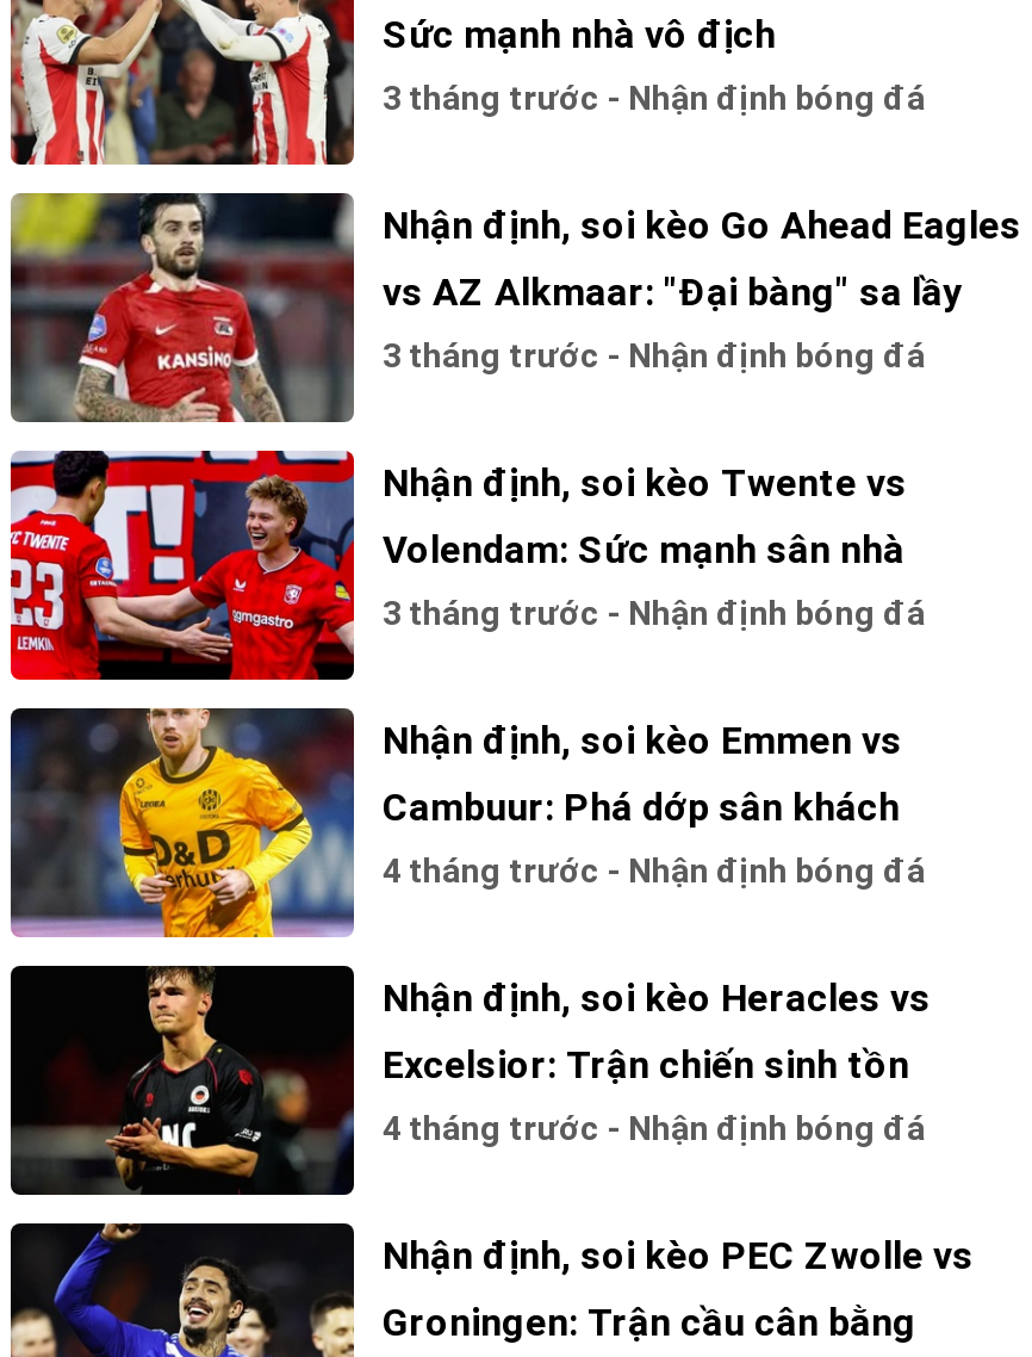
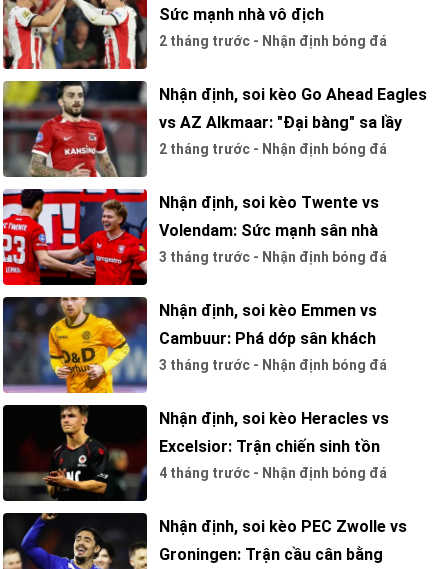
- 3 tháng trước - Nhận định bóng đá
+ 2 tháng trước - Nhận định bóng đá

- 3 tháng trước - Nhận định bóng đá
+ 2 tháng trước - Nhận định bóng đá

- 4 tháng trước - Nhận định bóng đá
+ 3 tháng trước - Nhận định bóng đá
